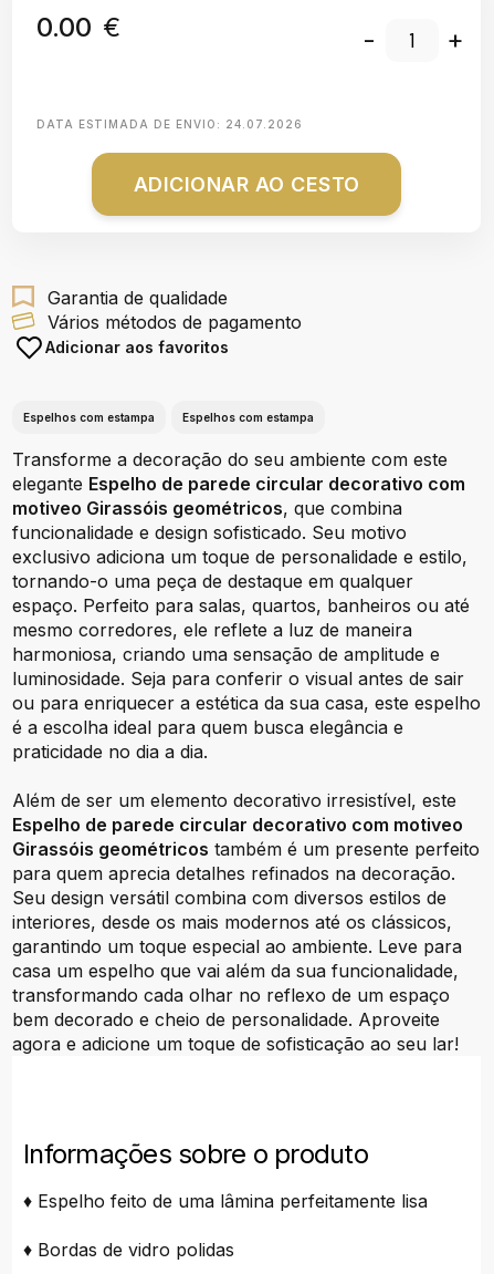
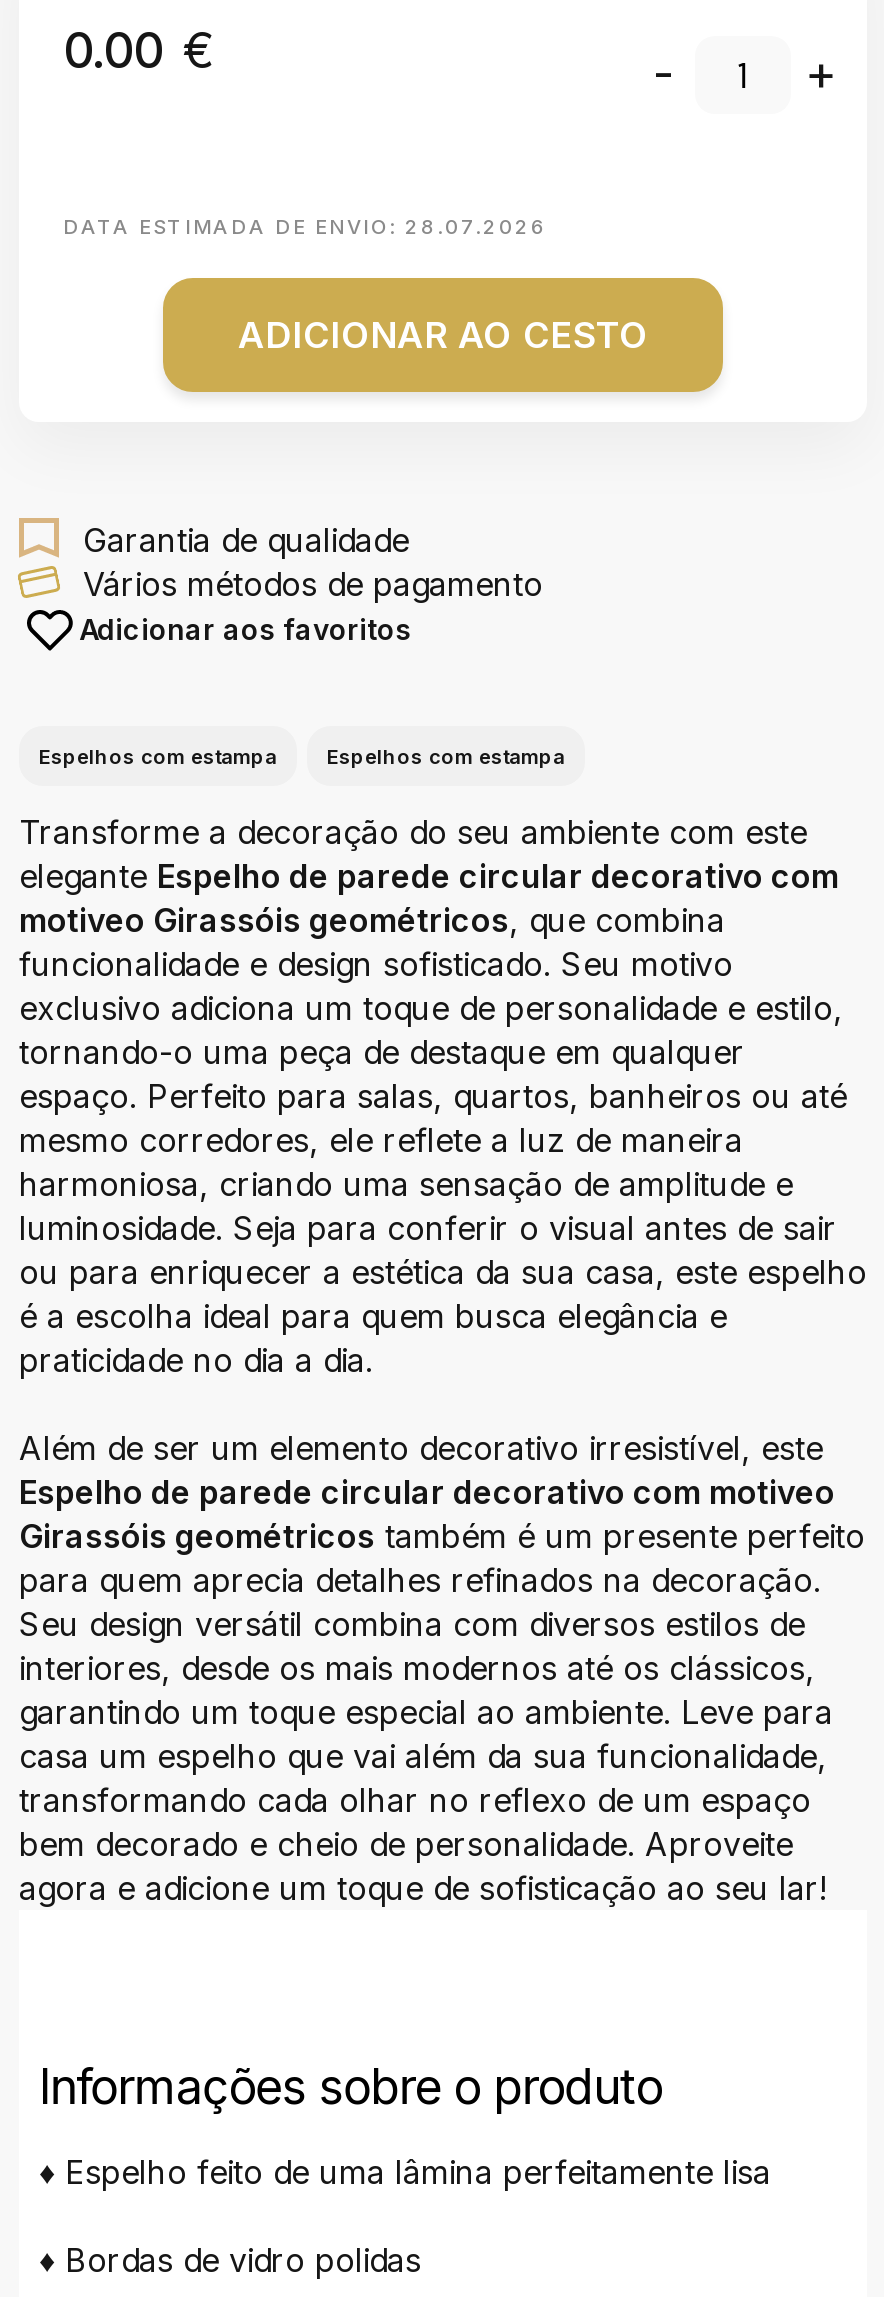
- DATA ESTIMADA DE ENVIO: 24.07.2026
+ DATA ESTIMADA DE ENVIO: 28.07.2026
